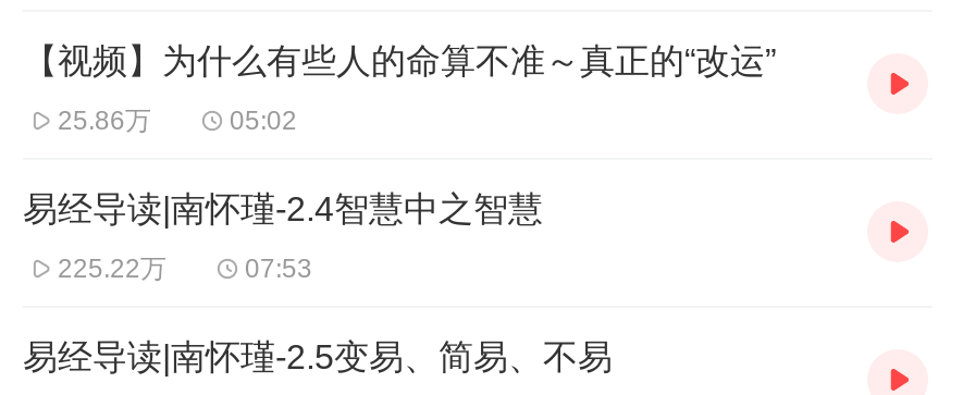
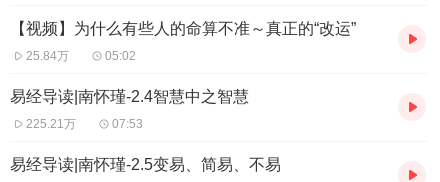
- 25.86万
+ 25.84万

- 225.22万
+ 225.21万
